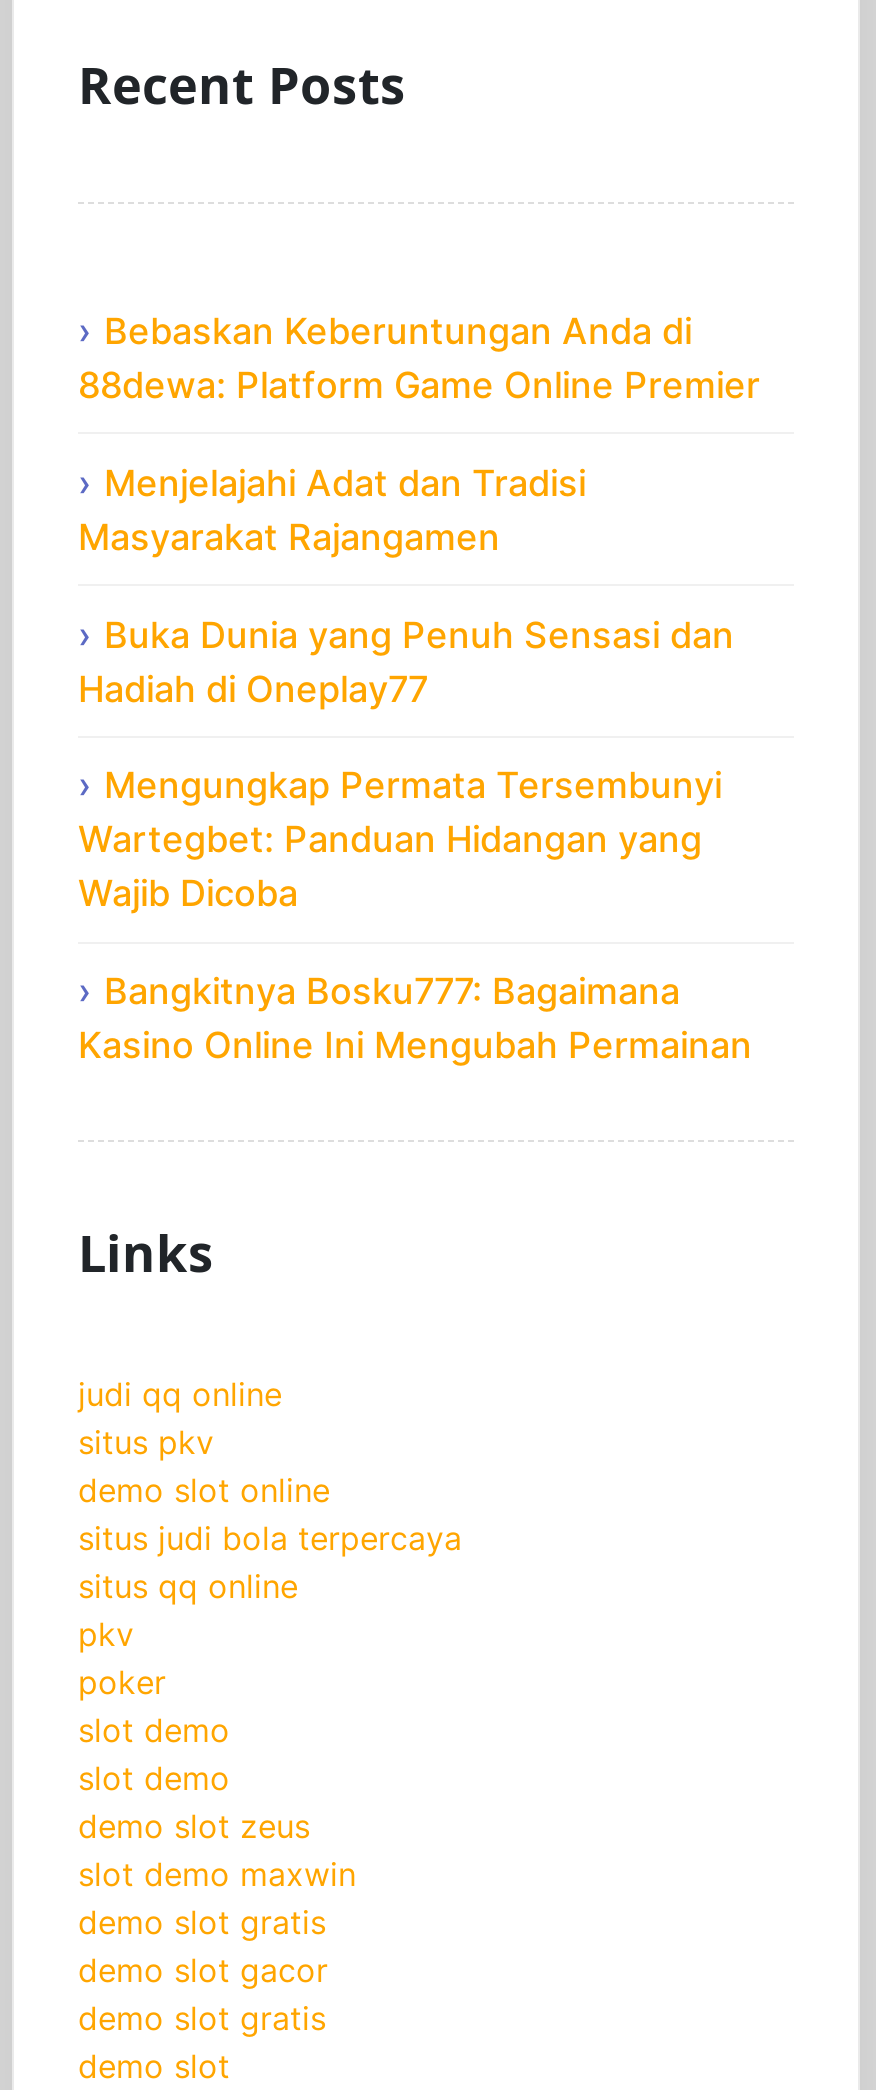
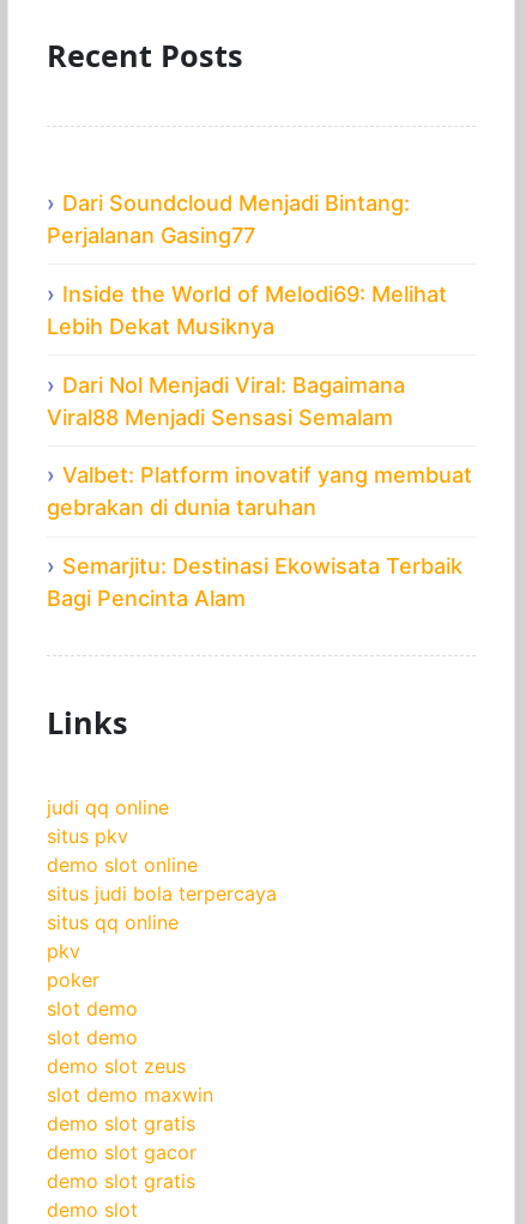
- Bebaskan Keberuntungan Anda di
- 88dewa: Platform Game Online Premier
+ Dari Soundcloud Menjadi Bintang:
+ Perjalanan Gasing77

- Menjelajahi Adat dan Tradisi
- Masyarakat Rajangamen
+ Inside the World of Melodi69: Melihat
+ Lebih Dekat Musiknya

- Buka Dunia yang Penuh Sensasi dan
- Hadiah di Oneplay77
+ Dari Nol Menjadi Viral: Bagaimana
+ Viral88 Menjadi Sensasi Semalam

- Mengungkap Permata Tersembunyi
- Wartegbet: Panduan Hidangan yang
- Wajib Dicoba
+ Valbet: Platform inovatif yang membuat
+ gebrakan di dunia taruhan

- Bangkitnya Bosku777: Bagaimana
- Kasino Online Ini Mengubah Permainan
+ Semarjitu: Destinasi Ekowisata Terbaik
+ Bagi Pencinta Alam
